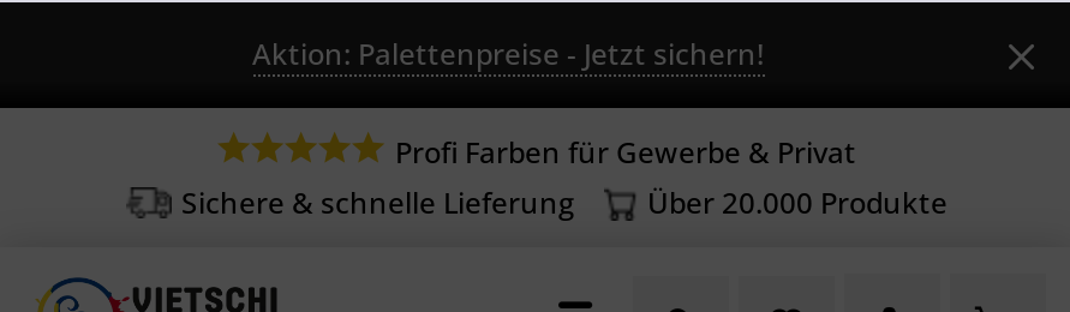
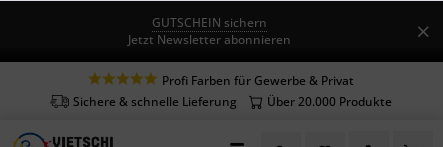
- Aktion: Palettenpreise - Jetzt sichern!
+ GUTSCHEIN sichern
+ Jetzt Newsletter abonnieren
